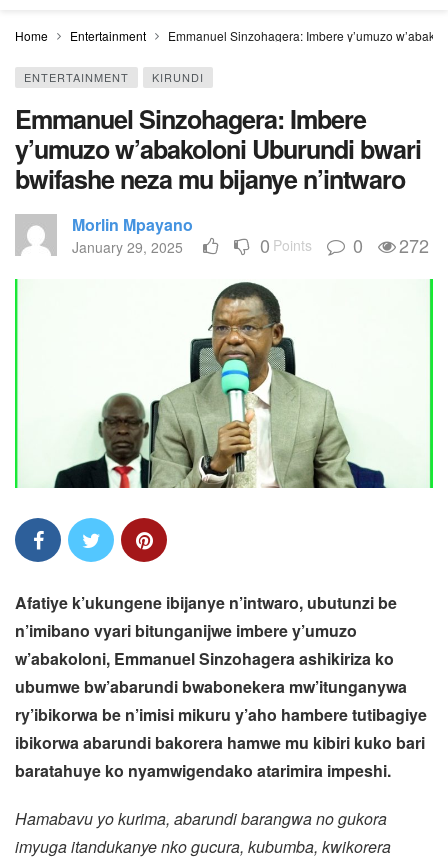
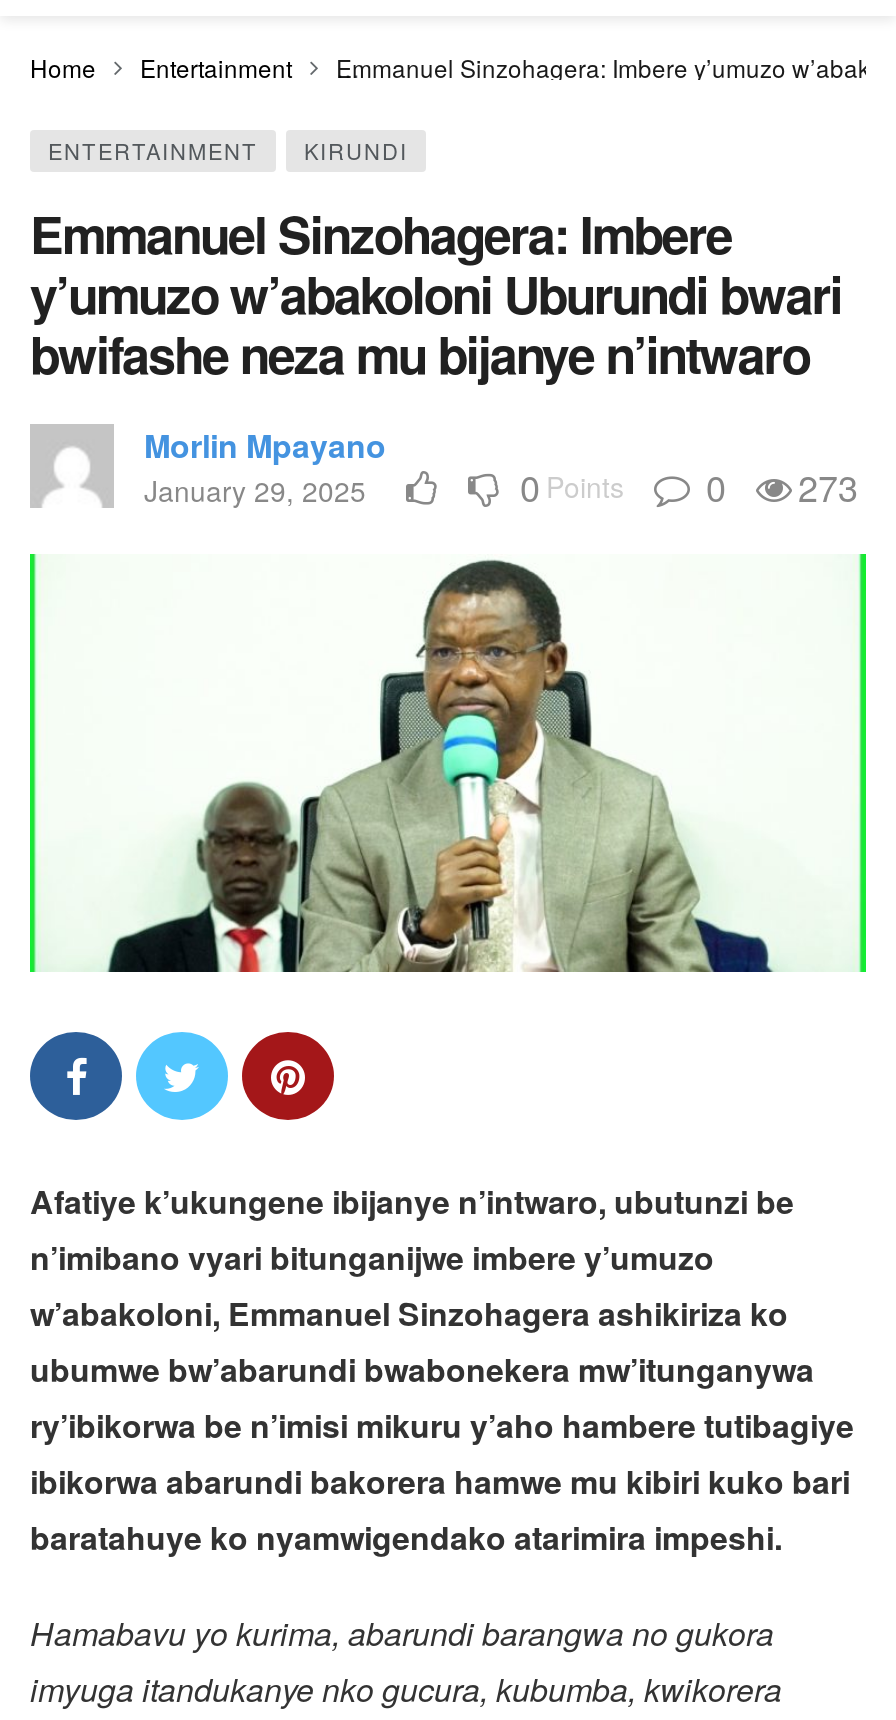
- 0 Points 0 272
+ 0 Points 0 273
